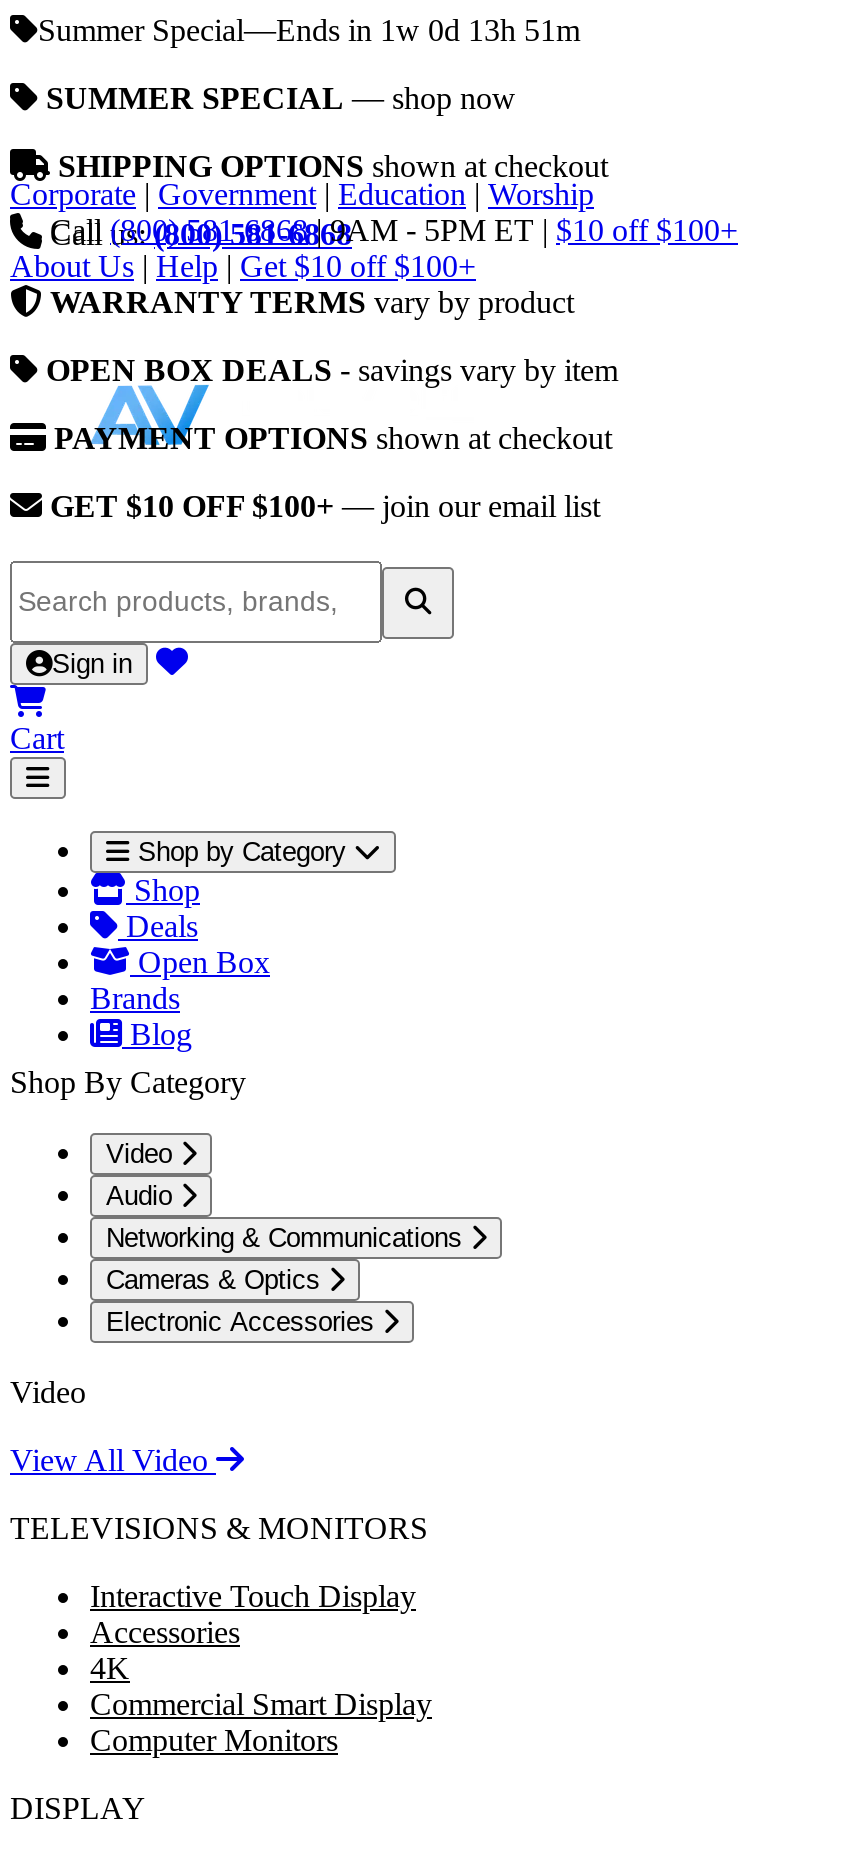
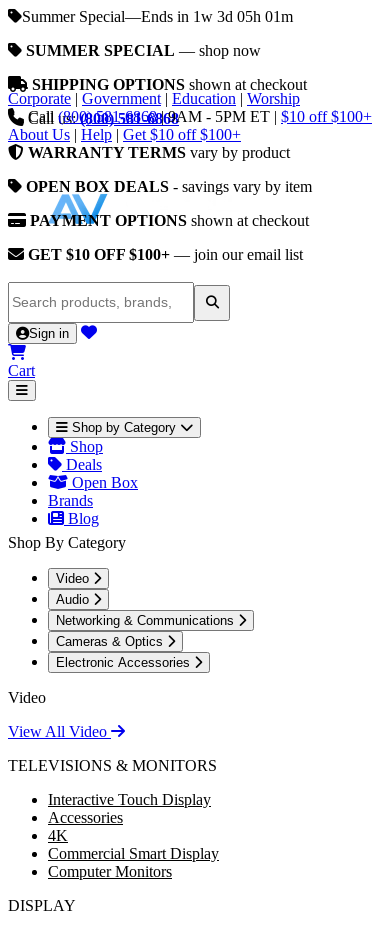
- Summer Special—Ends in 1w 0d 13h 51m
+ Summer Special—Ends in 1w 3d 05h 01m
